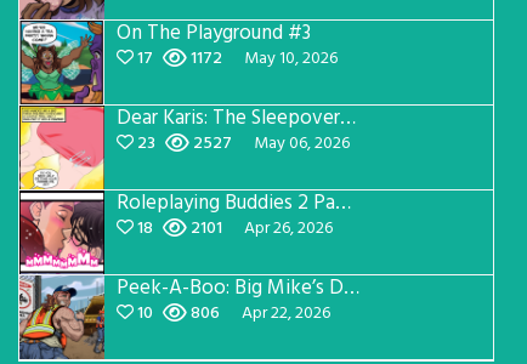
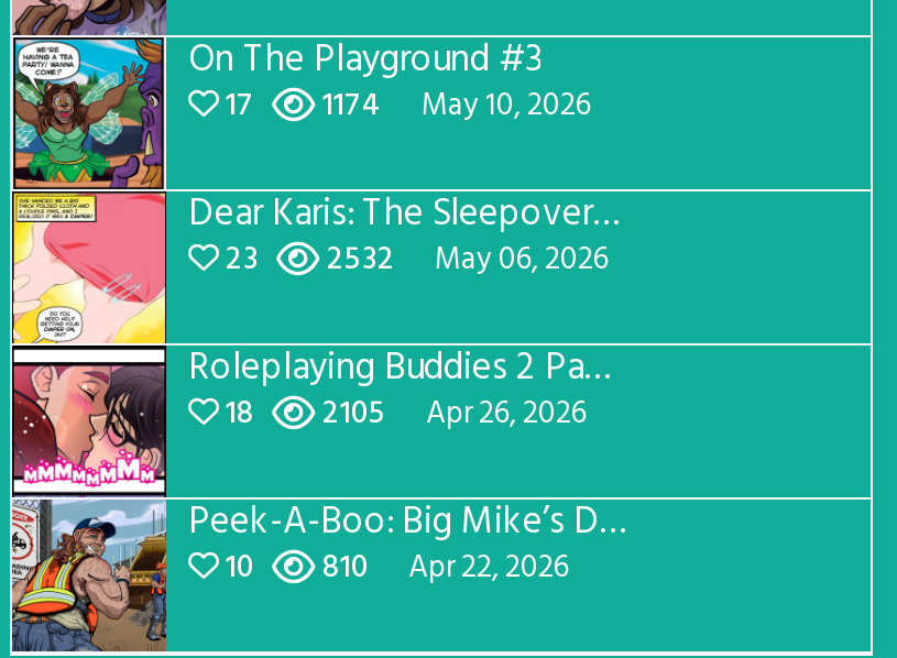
- 17 1172 May 10, 2026
+ 17 1174 May 10, 2026

- 23 2527 May 06, 2026
+ 23 2532 May 06, 2026

- 18 2101 Apr 26, 2026
+ 18 2105 Apr 26, 2026

- 10 806 Apr 22, 2026
+ 10 810 Apr 22, 2026
